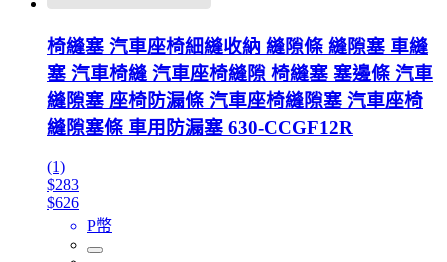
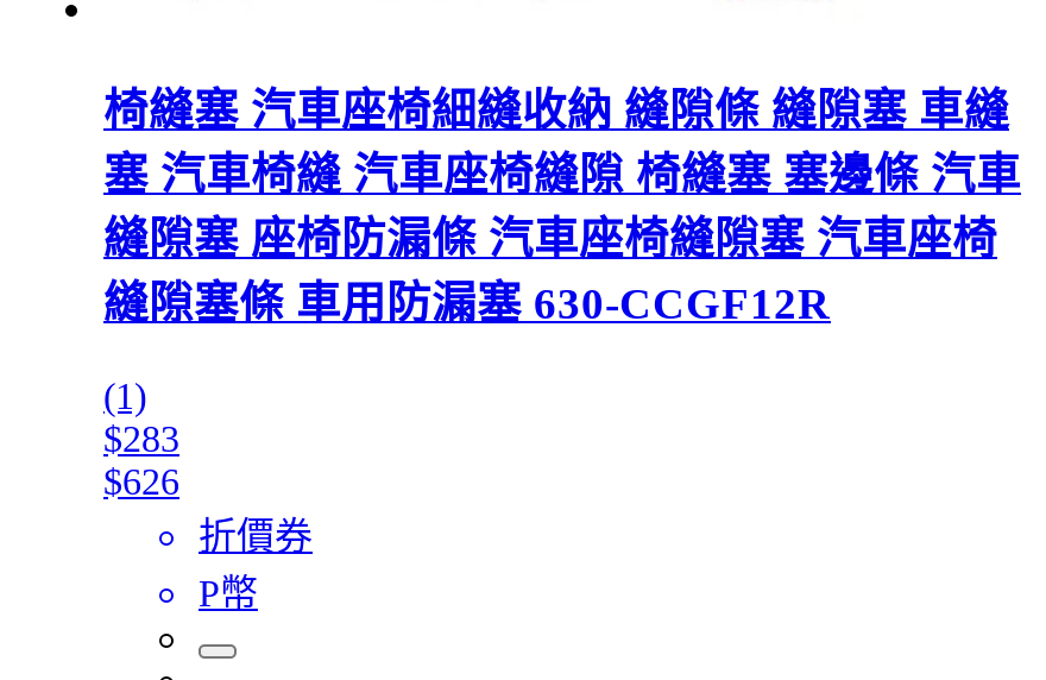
+ 折價券
